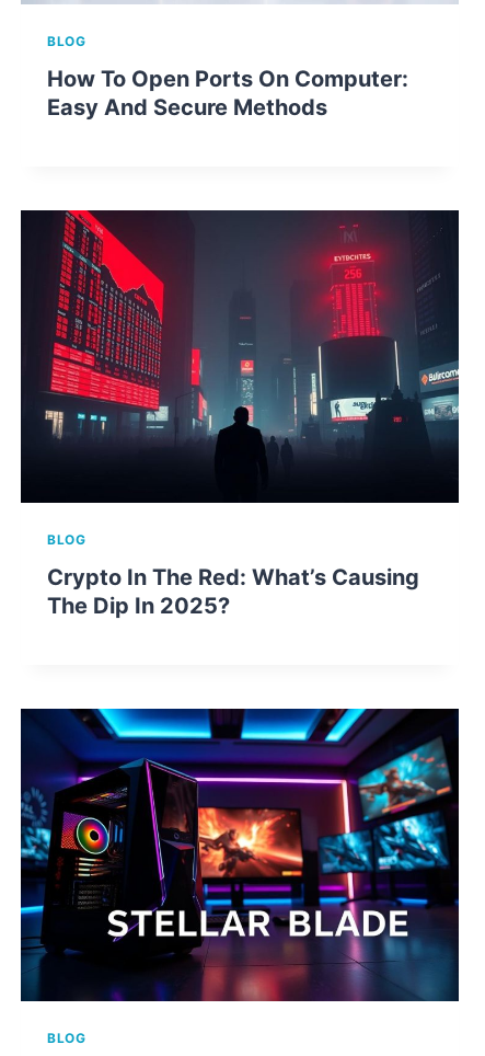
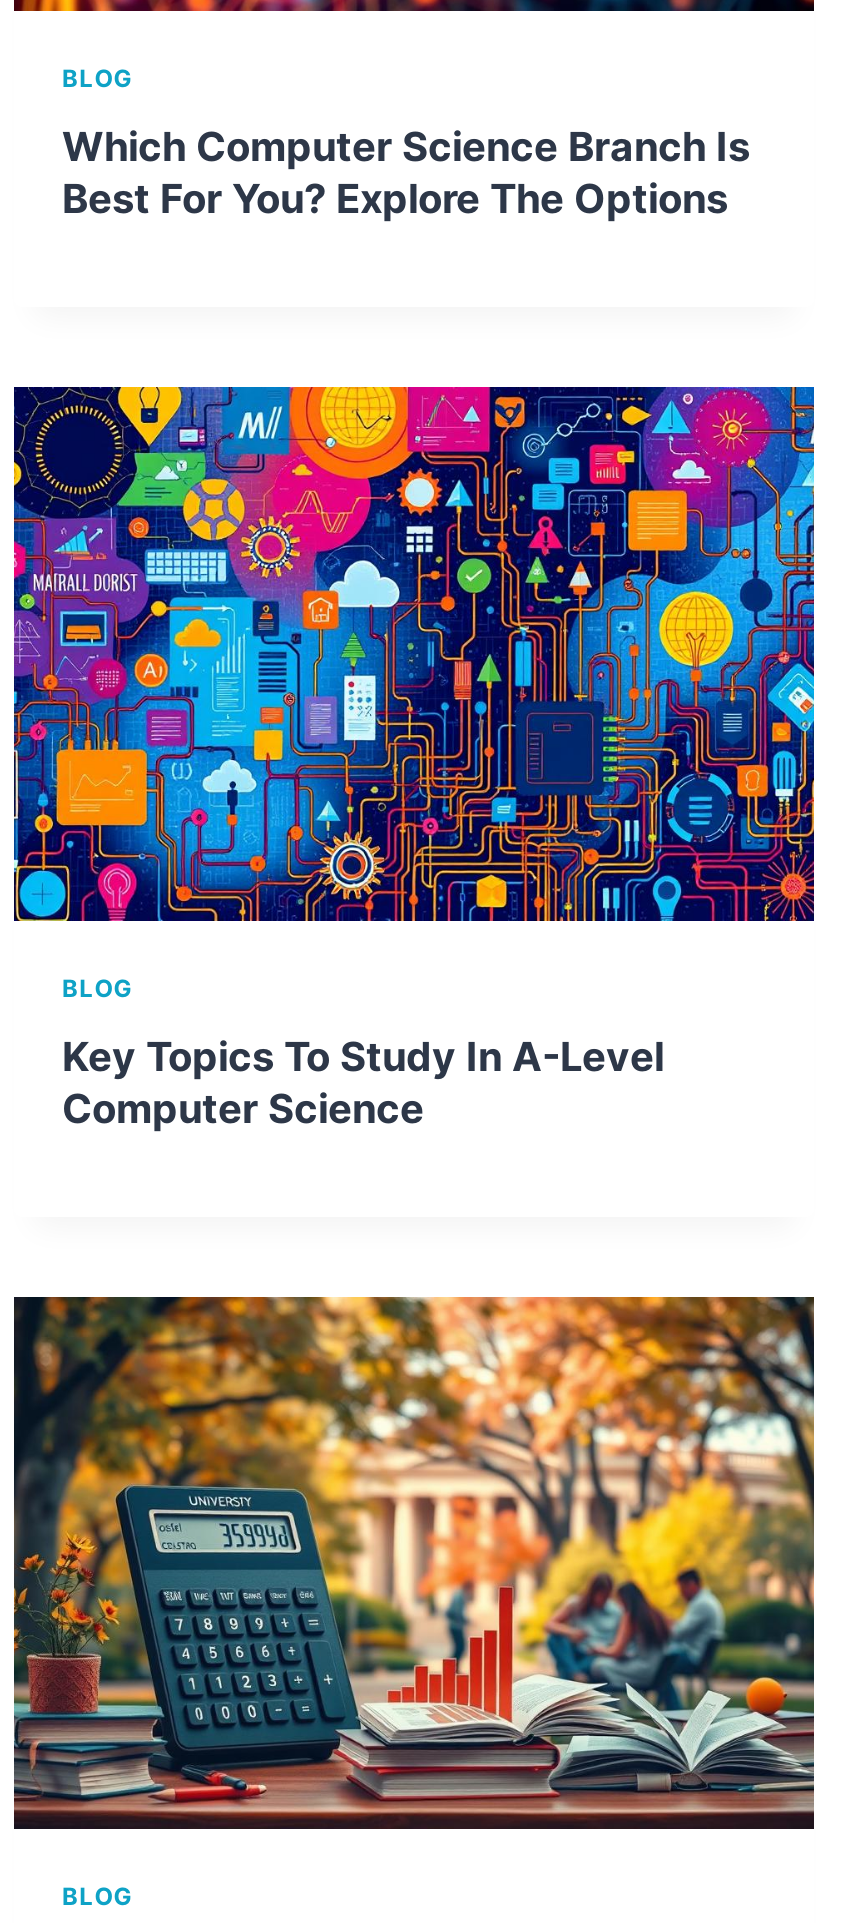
- How To Open Ports On Computer:
- Easy And Secure Methods
+ Which Computer Science Branch Is
+ Best For You? Explore The Options

- [image]
+ [image]

- Crypto In The Red: What’s Causing
- The Dip In 2025?
+ Key Topics To Study In A-Level
+ Computer Science

- [image]
+ [image]
